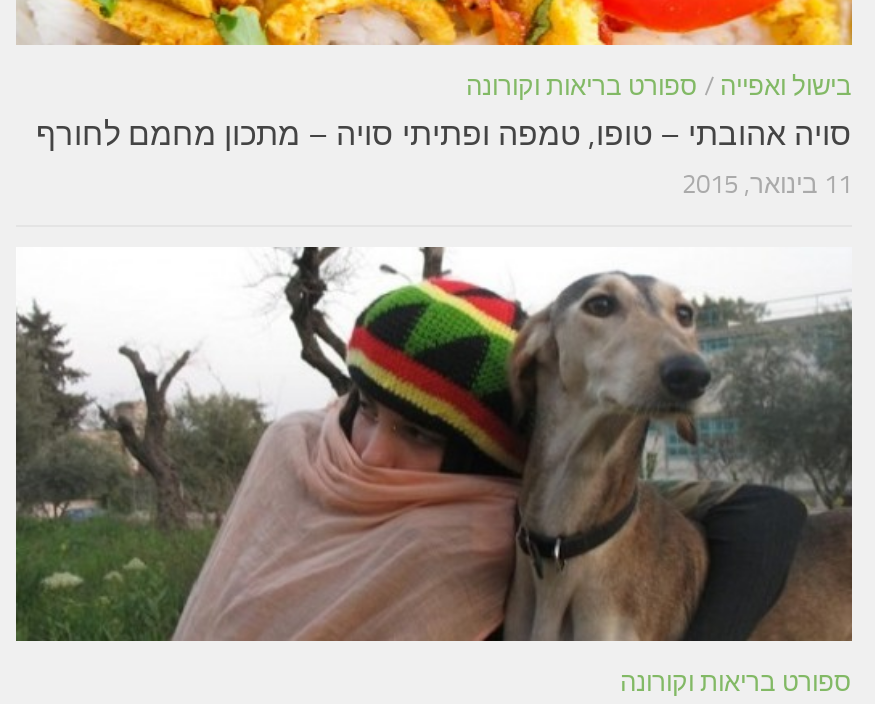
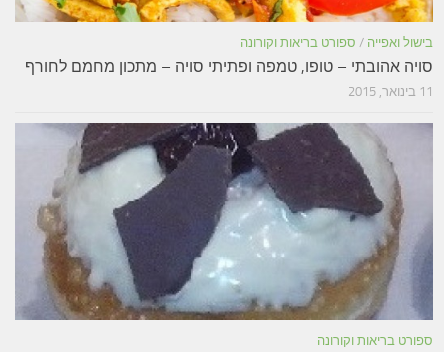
- [image]
+ [image]
